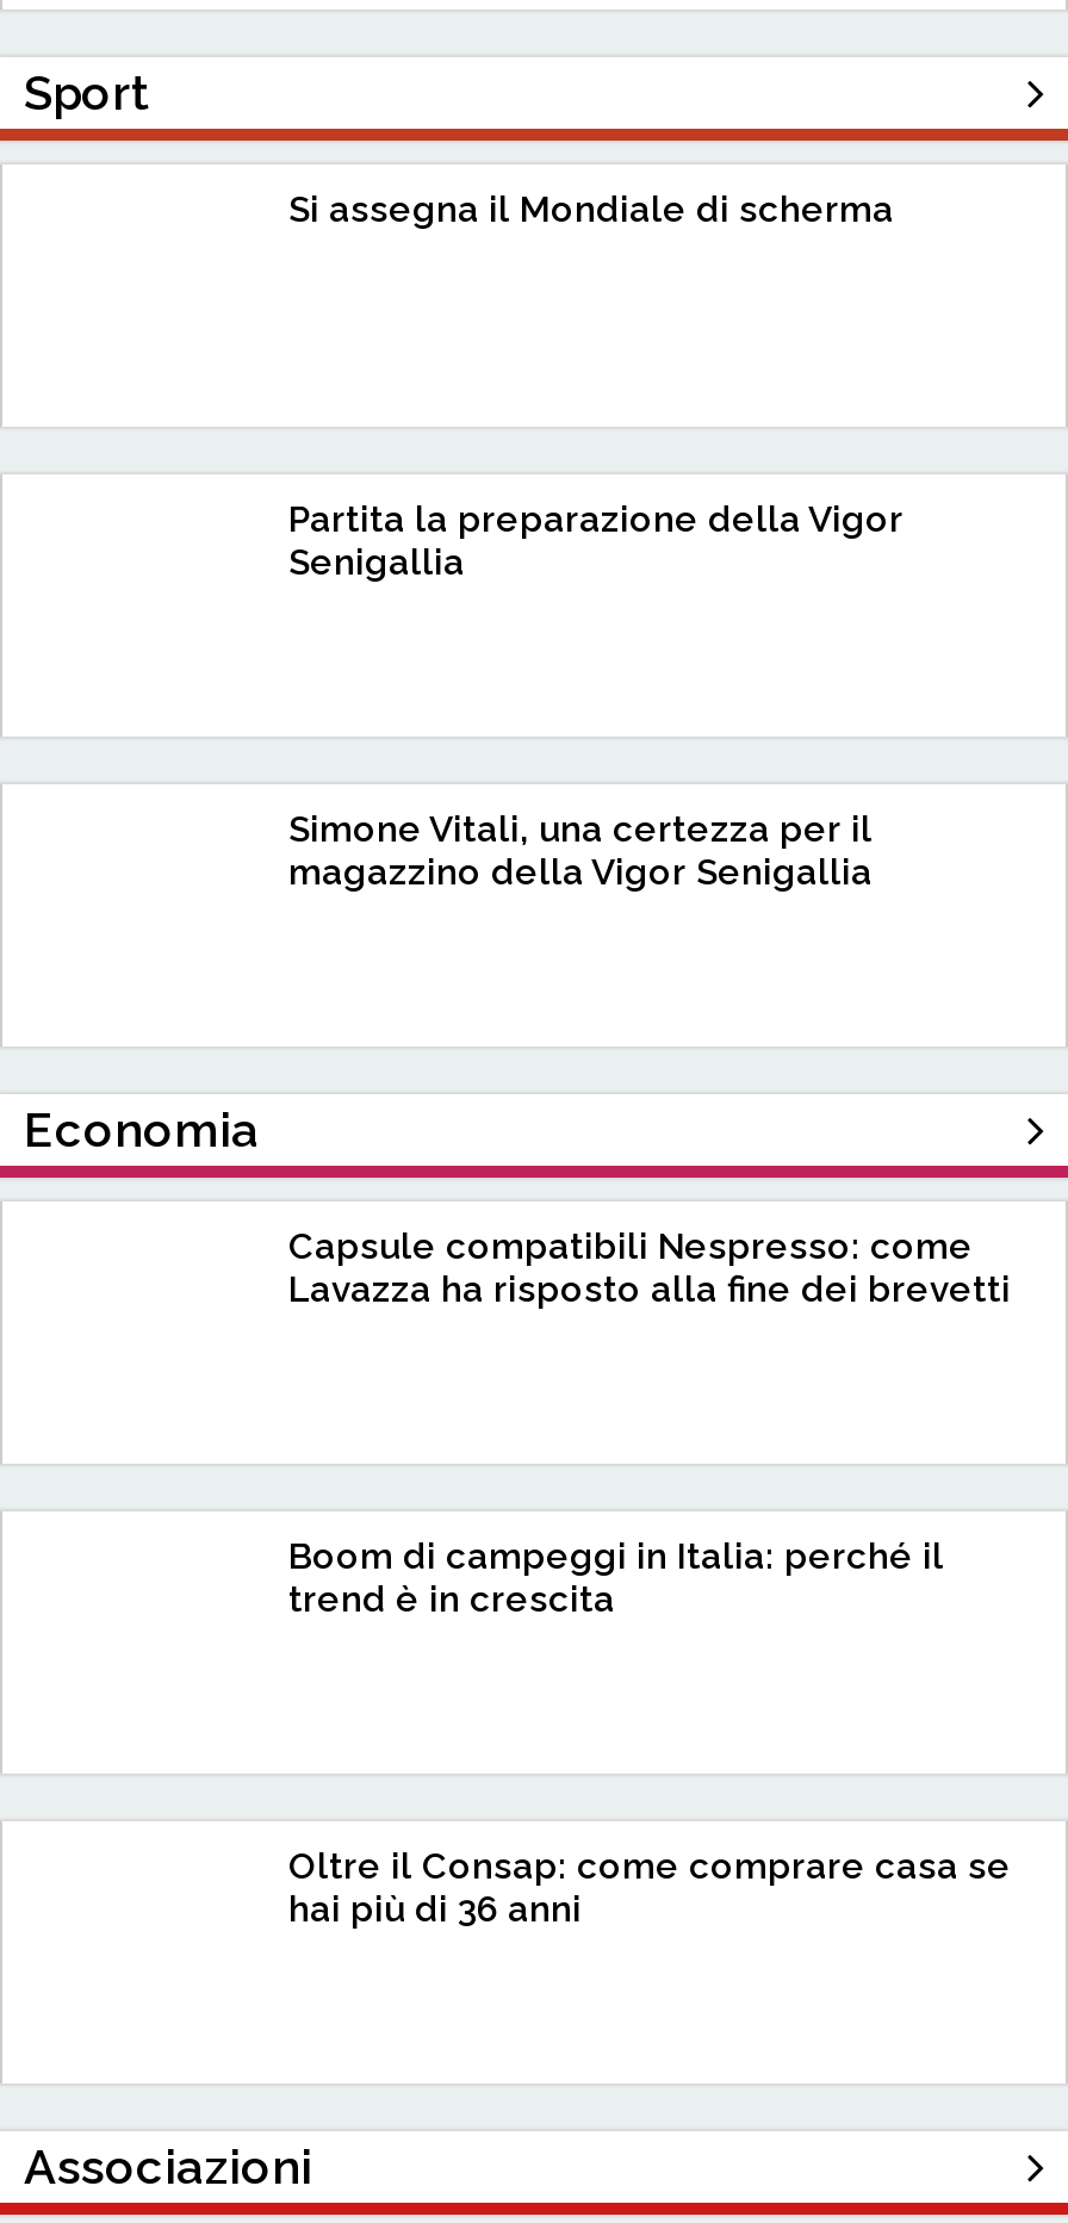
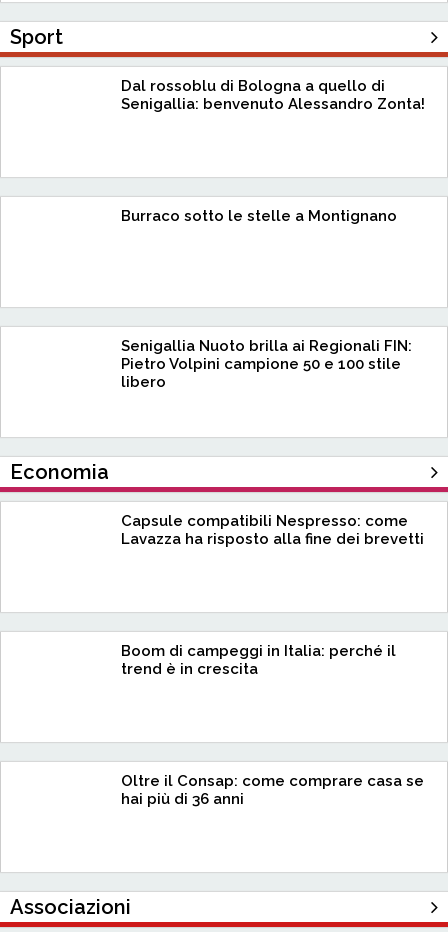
- Si assegna il Mondiale di scherma
+ Dal rossoblu di Bologna a quello di
+ Senigallia: benvenuto Alessandro Zonta!

- Partita la preparazione della Vigor
- Senigallia
+ Burraco sotto le stelle a Montignano

- Simone Vitali, una certezza per il
- magazzino della Vigor Senigallia
+ Senigallia Nuoto brilla ai Regionali FIN:
+ Pietro Volpini campione 50 e 100 stile
+ libero
